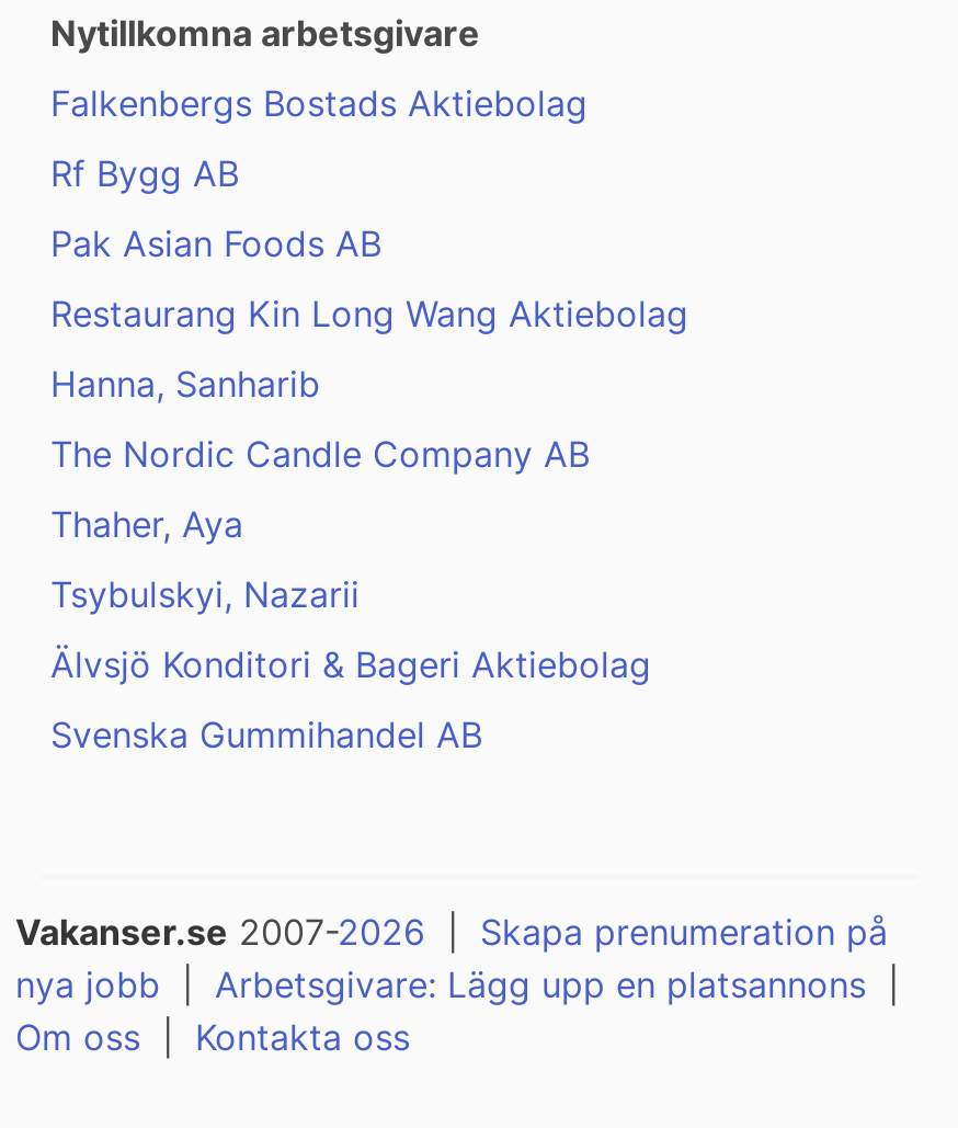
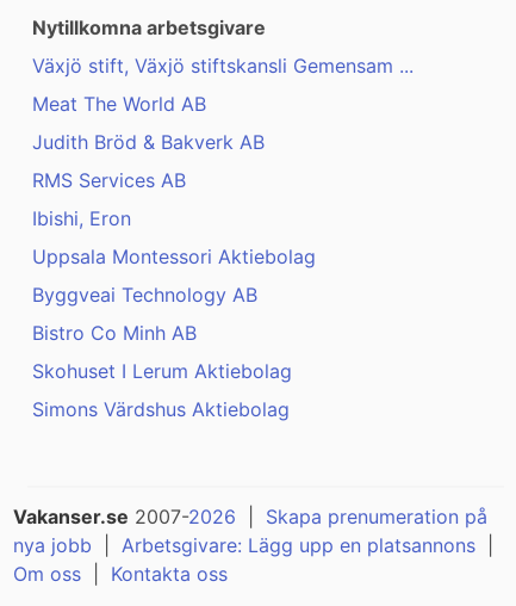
- Falkenbergs Bostads Aktiebolag
+ Växjö stift, Växjö stiftskansli Gemensam ...

- Rf Bygg AB
+ Meat The World AB

- Pak Asian Foods AB
+ Judith Bröd & Bakverk AB

- Restaurang Kin Long Wang Aktiebolag
+ RMS Services AB

- Hanna, Sanharib
+ Ibishi, Eron

- The Nordic Candle Company AB
+ Uppsala Montessori Aktiebolag

- Thaher, Aya
+ Byggveai Technology AB

- Tsybulskyi, Nazarii
+ Bistro Co Minh AB

- Älvsjö Konditori & Bageri Aktiebolag
+ Skohuset I Lerum Aktiebolag

- Svenska Gummihandel AB
+ Simons Värdshus Aktiebolag
